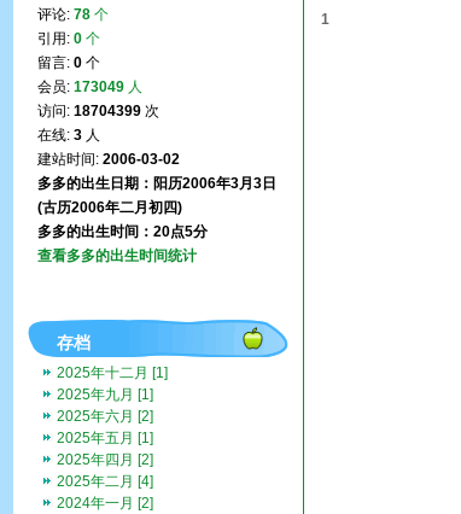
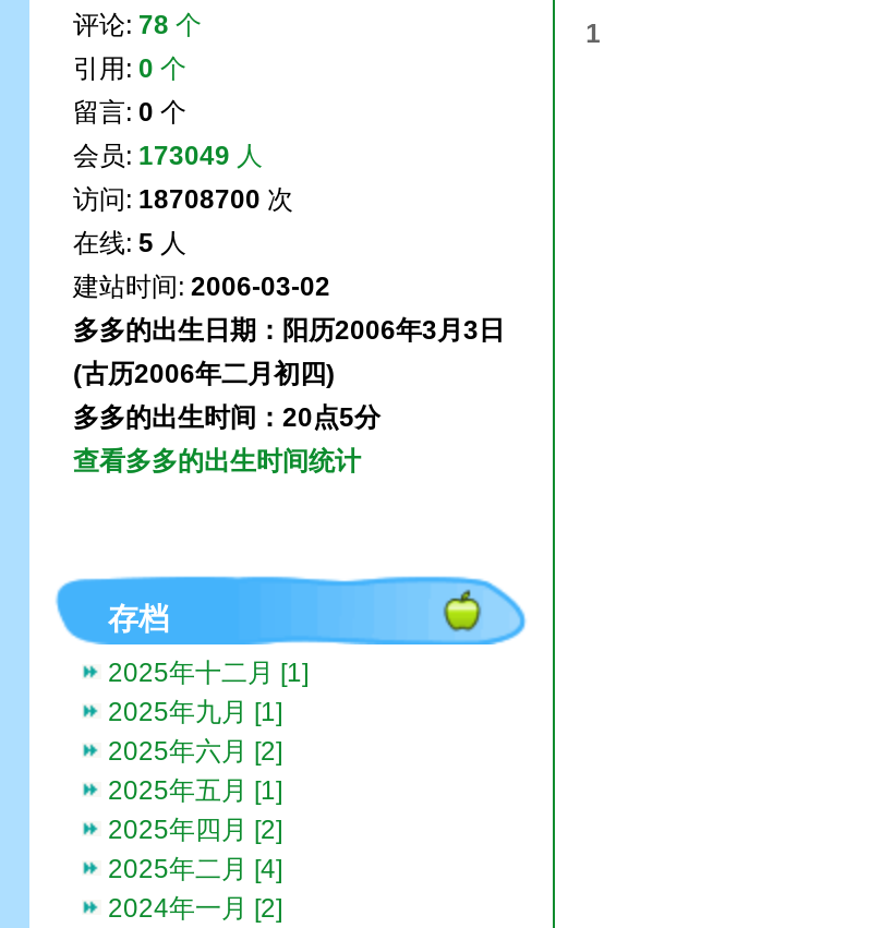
- 访问: 18704399次
+ 访问: 18708700次

- 在线: 3人
+ 在线: 5人
